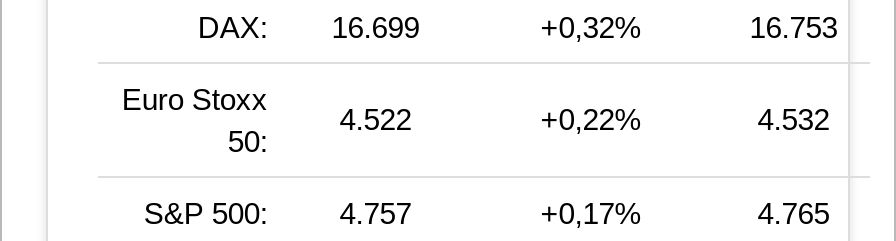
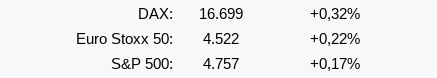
- 16.753
- Euro Stoxx
- 50:
+ Euro Stoxx 50:

- 4.532

- 4.765
